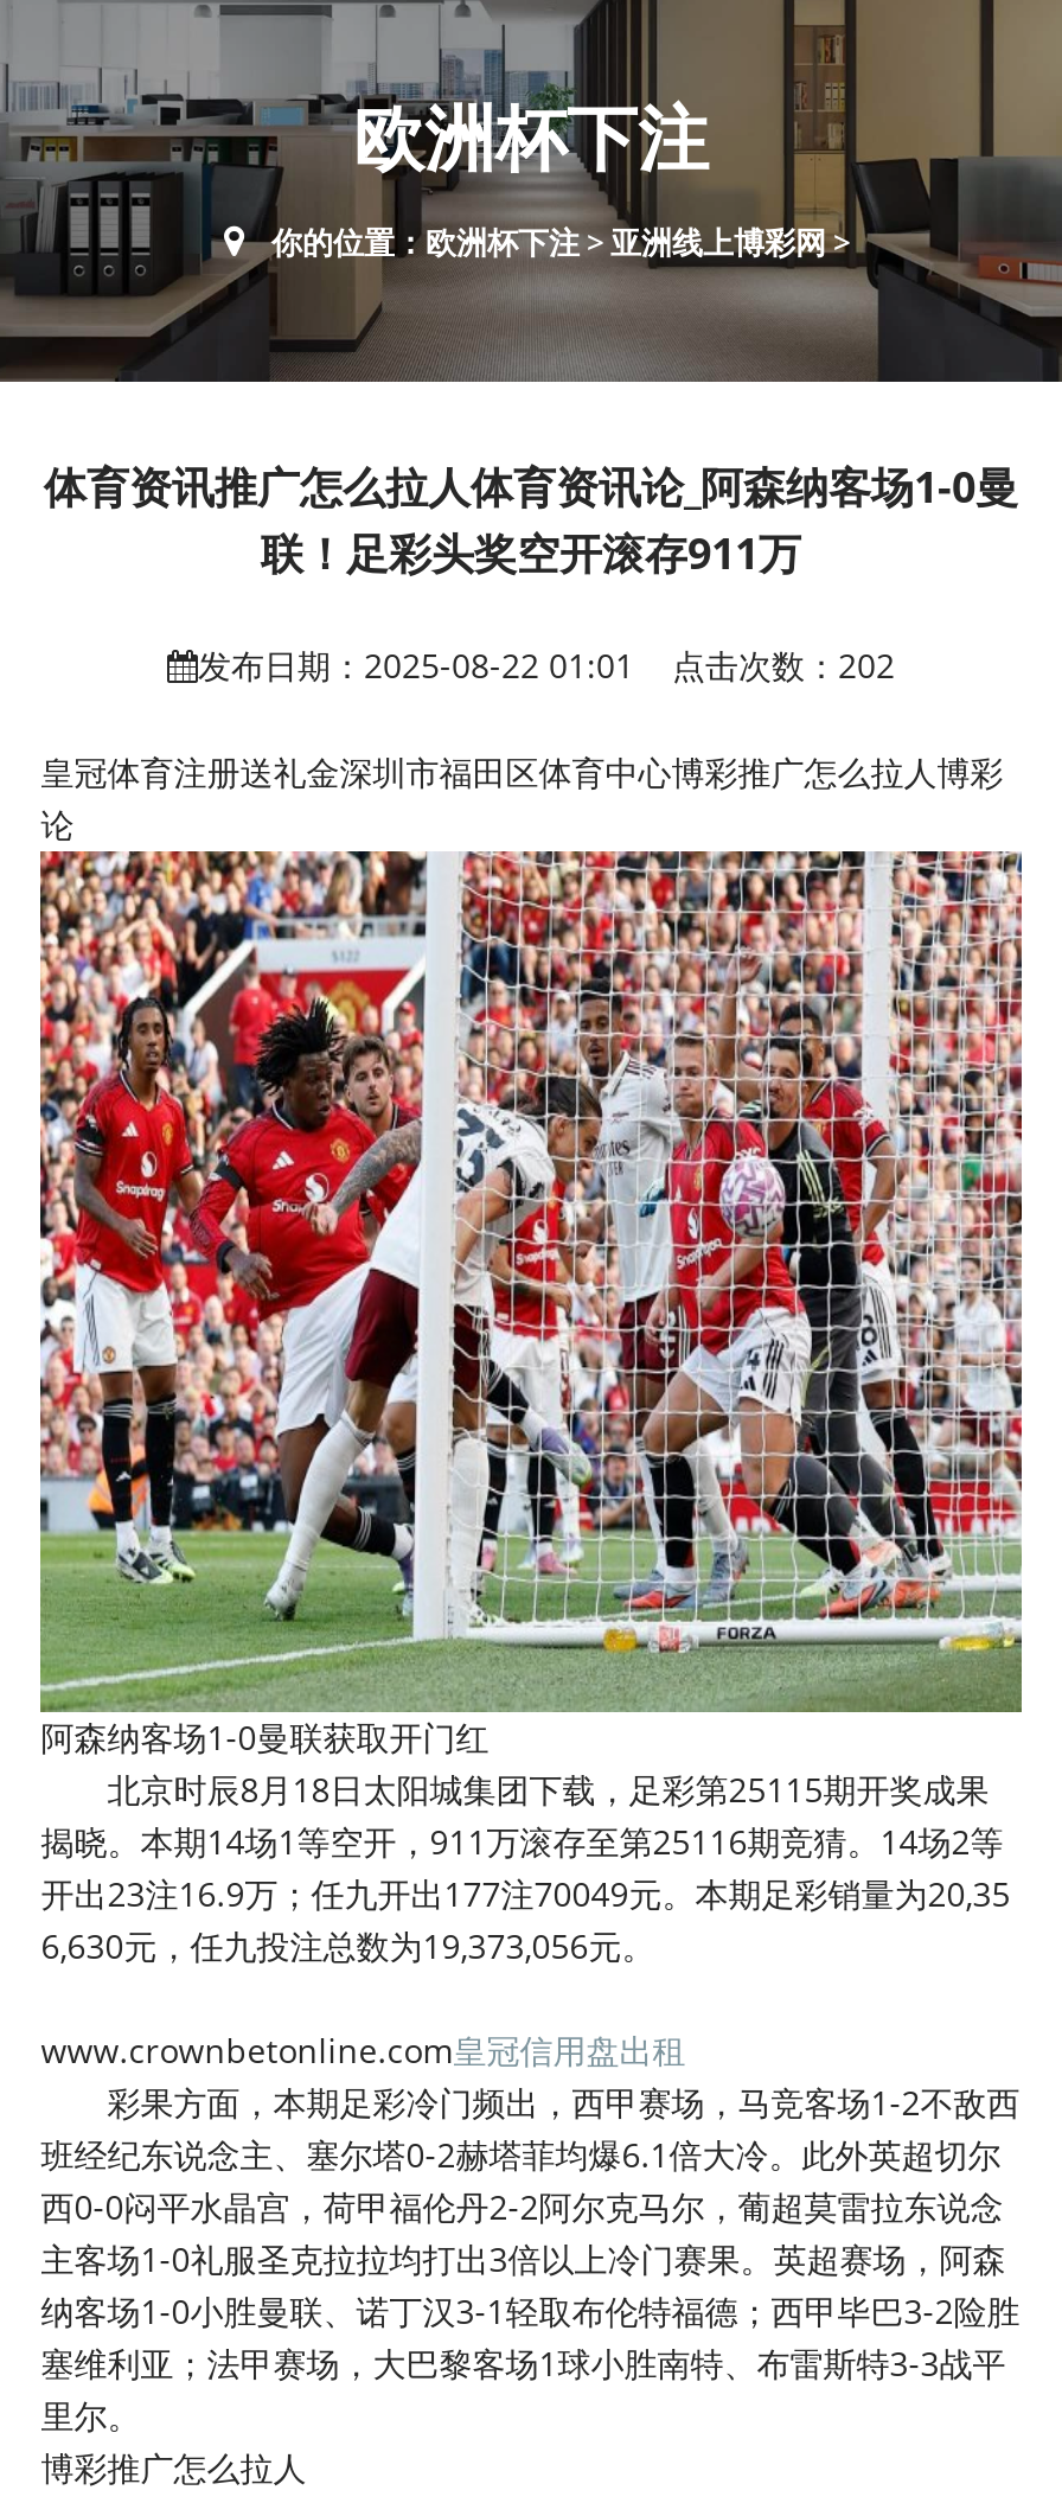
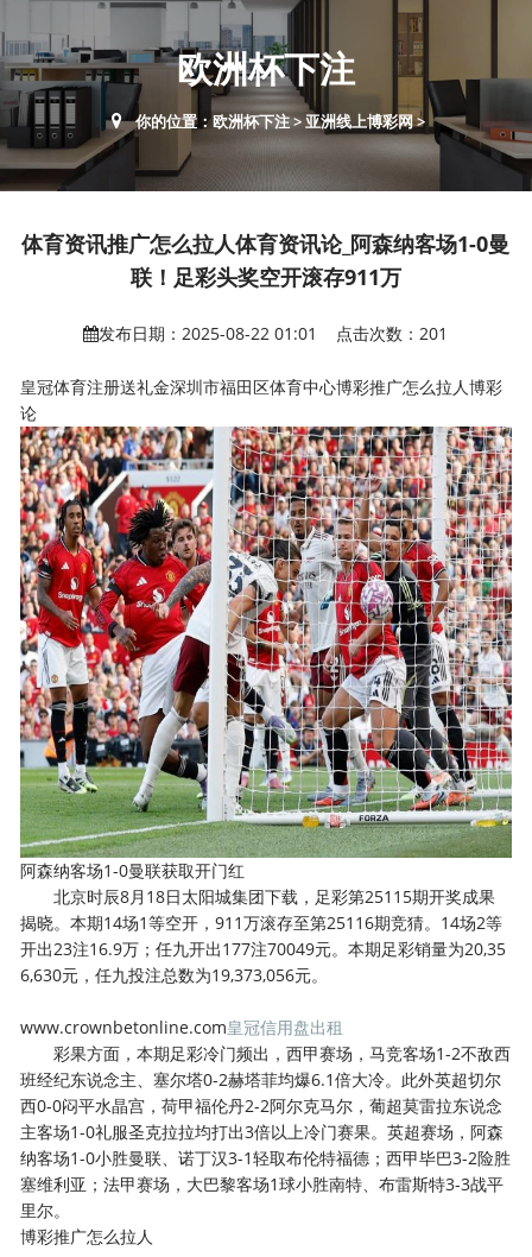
- 发布日期：2025-08-22 01:01 点击次数：202
+ 发布日期：2025-08-22 01:01 点击次数：201
